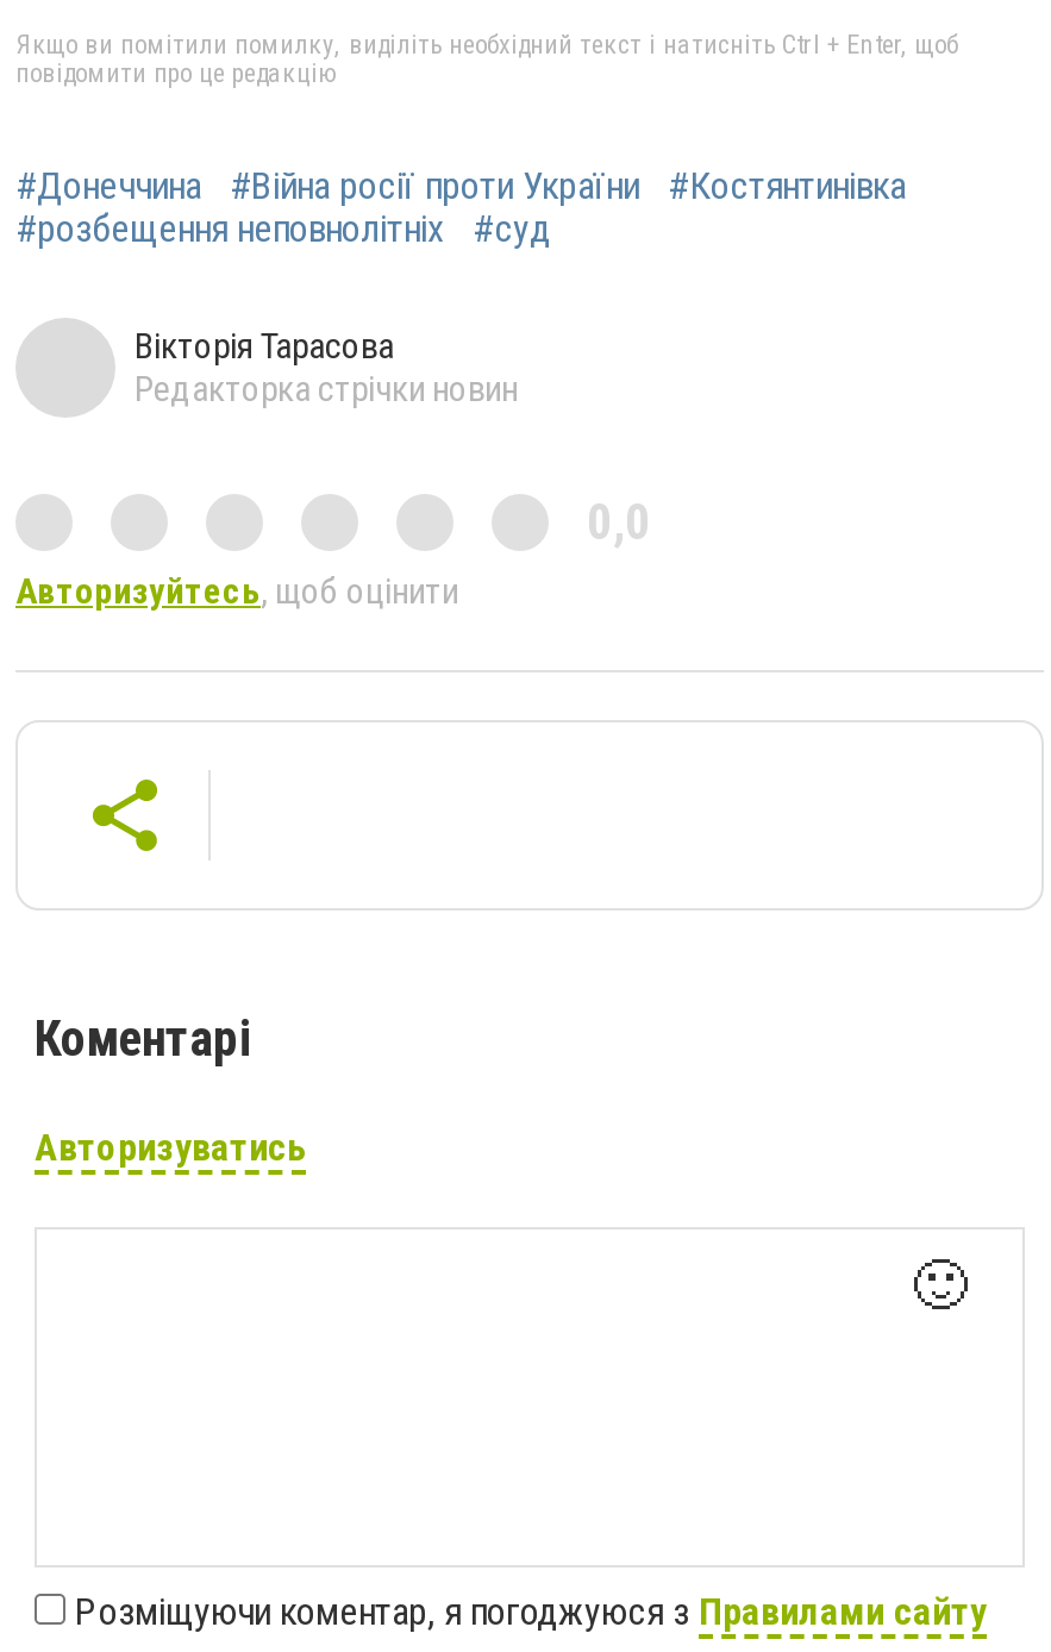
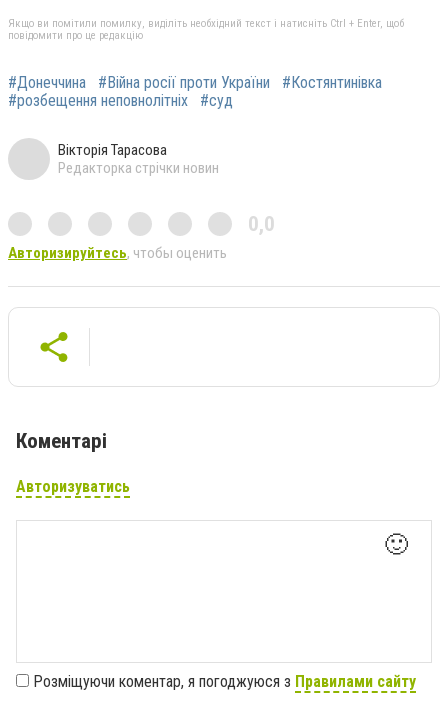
- Авторизуйтесь, щоб оцінити
+ Авторизируйтесь, чтобы оценить
